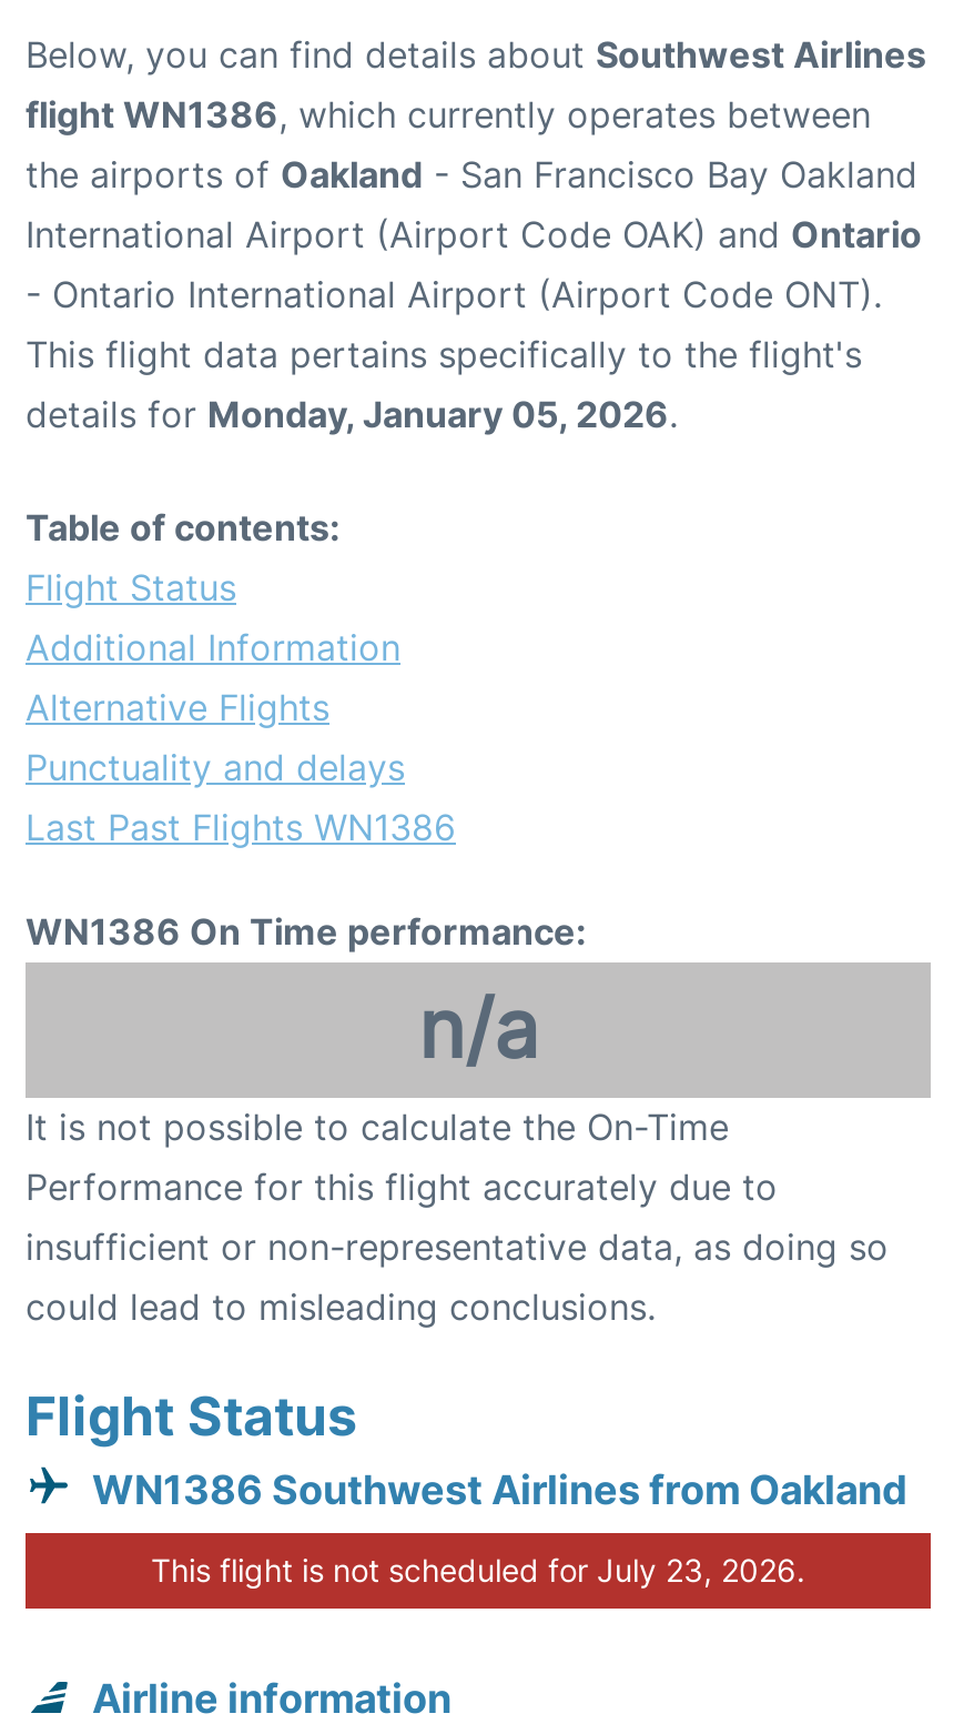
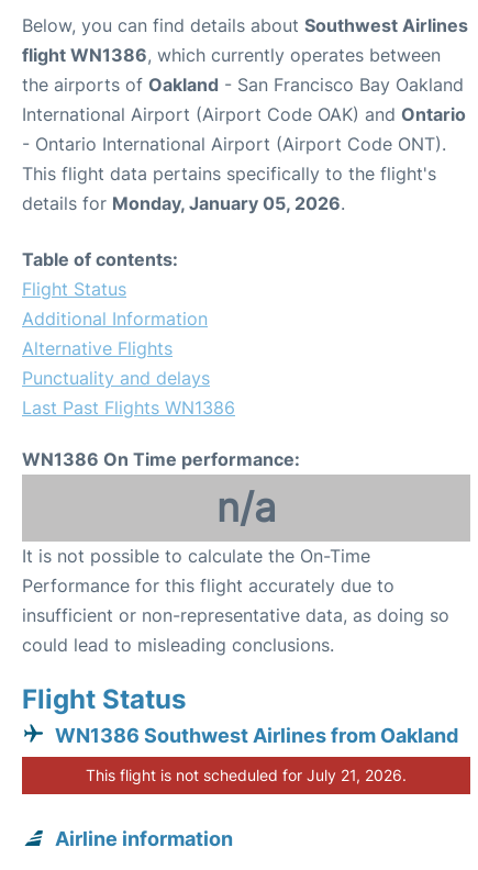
- This flight is not scheduled for July 23, 2026.
+ This flight is not scheduled for July 21, 2026.
